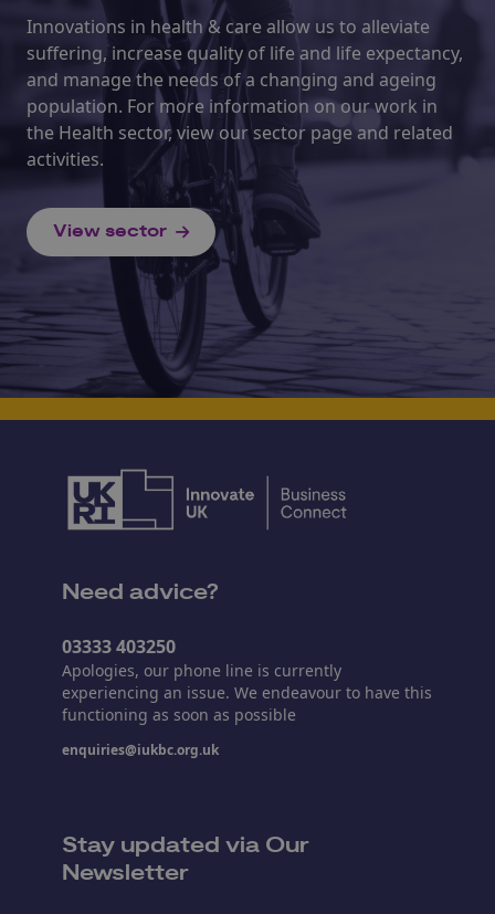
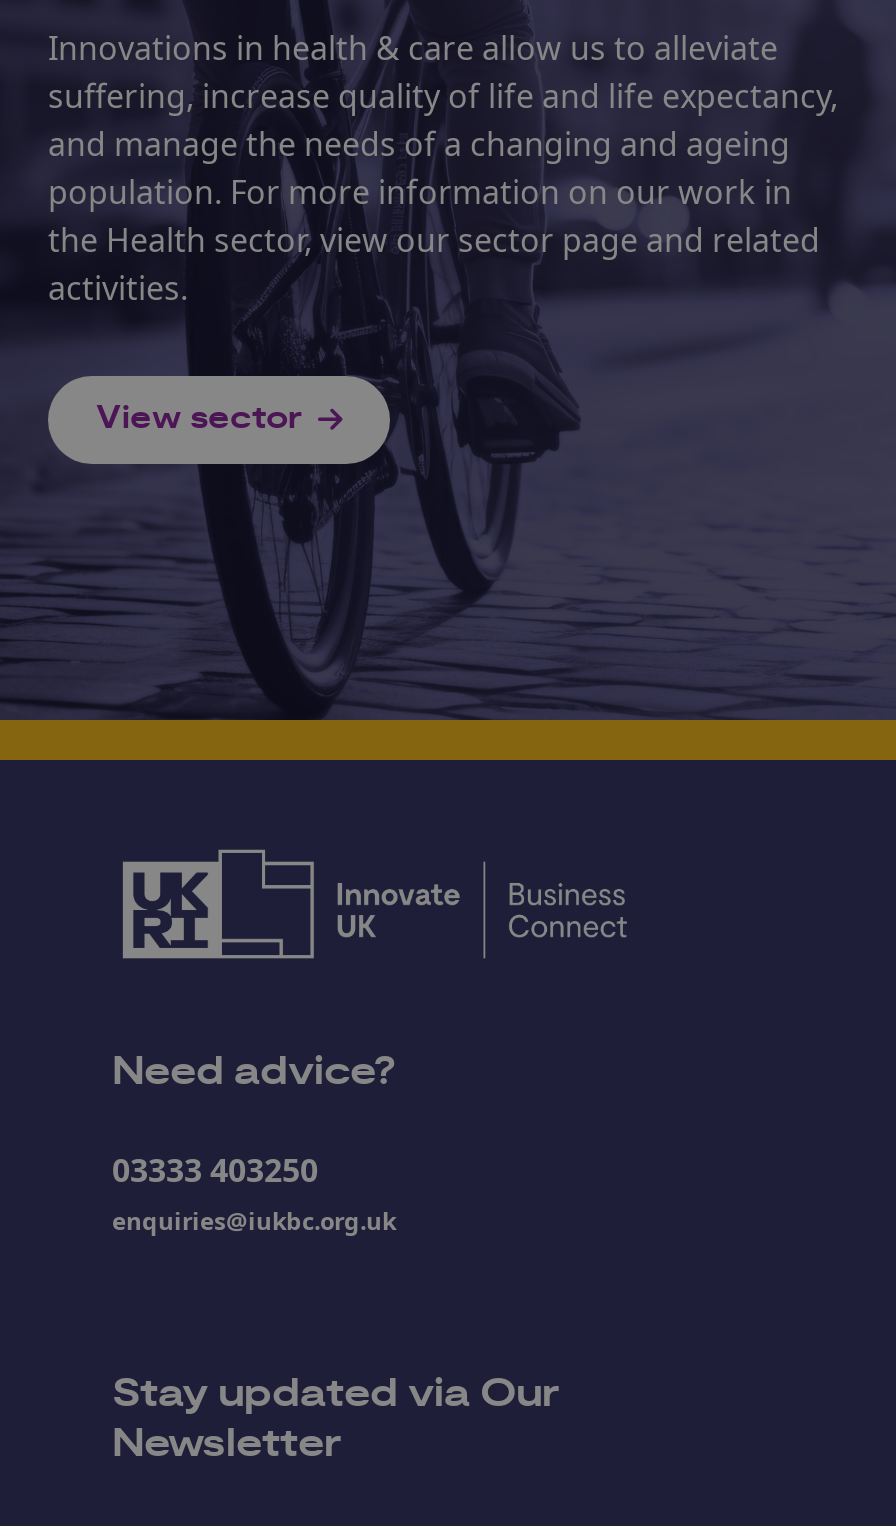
- Apologies, our phone line is currently
- experiencing an issue. We endeavour to have this
- functioning as soon as possible
